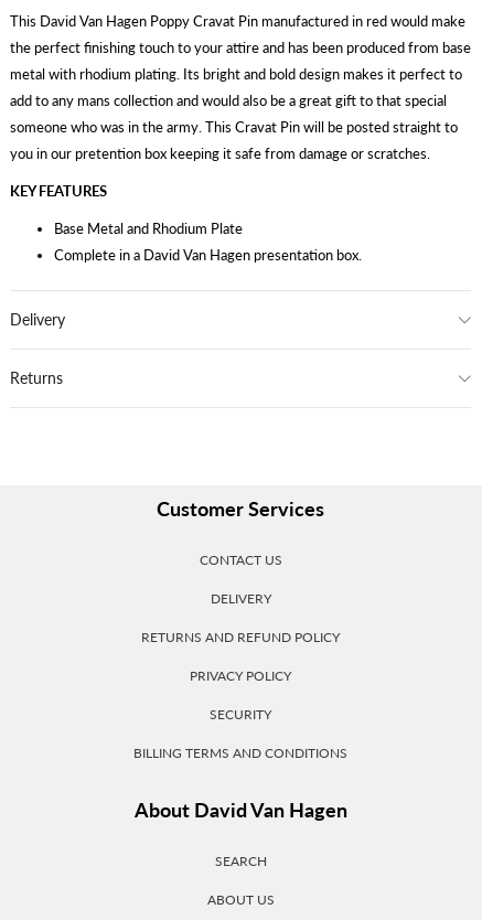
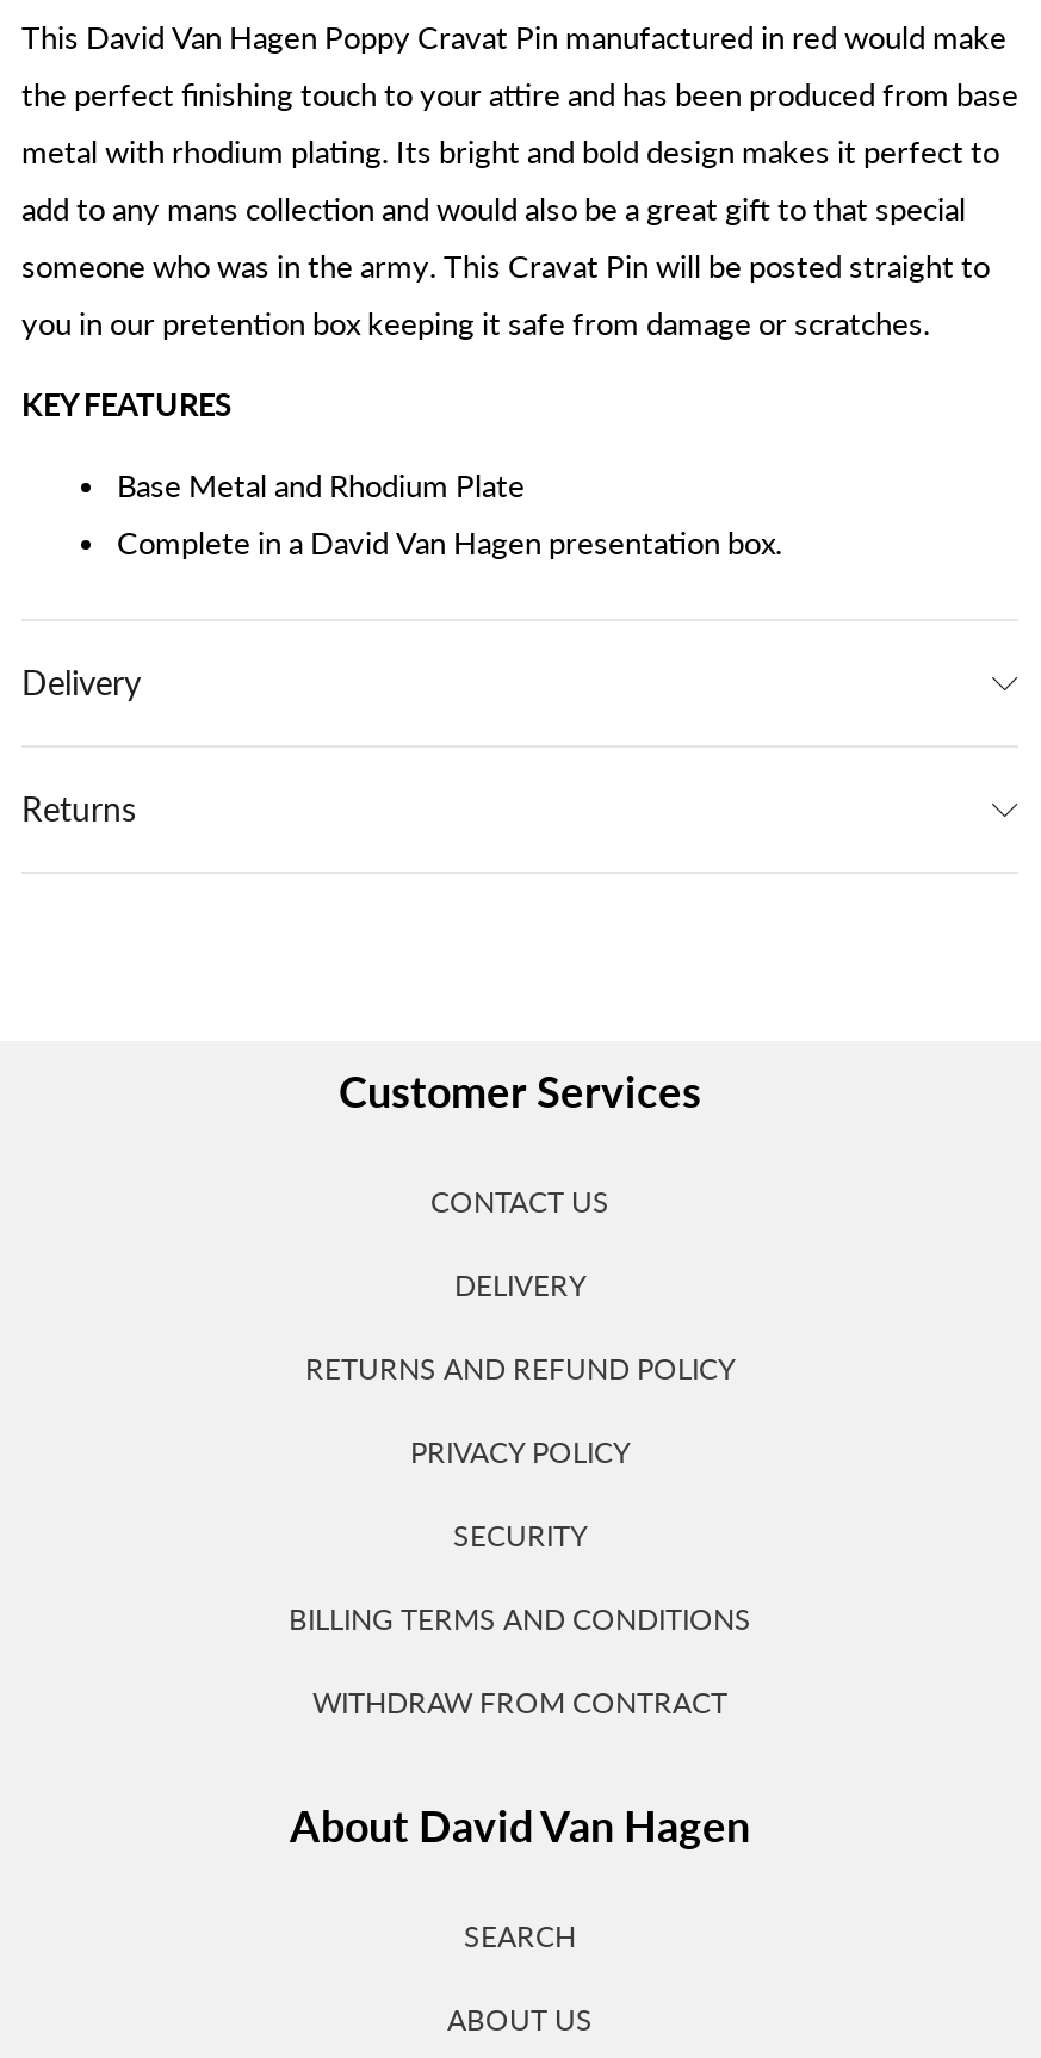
+ WITHDRAW FROM CONTRACT
